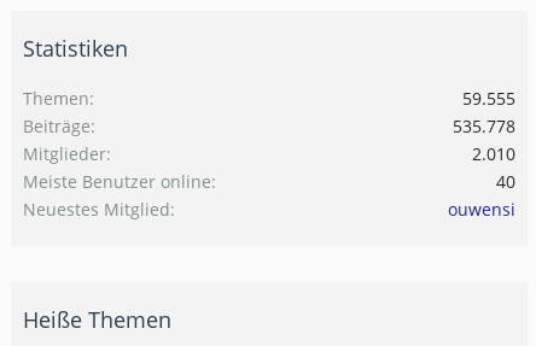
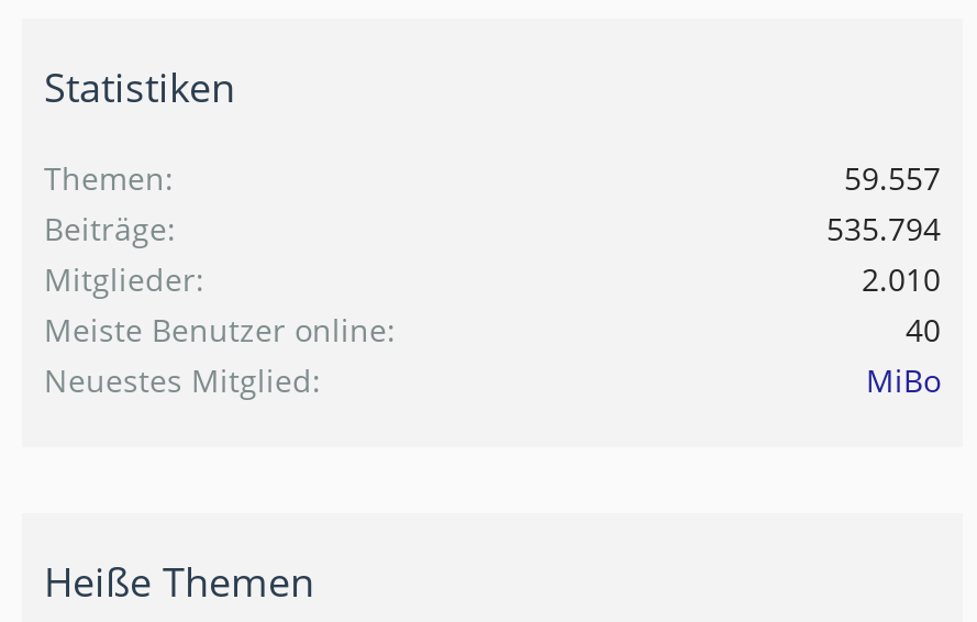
- 59.555
+ 59.557

- 535.778
+ 535.794

- ouwensi
+ MiBo
